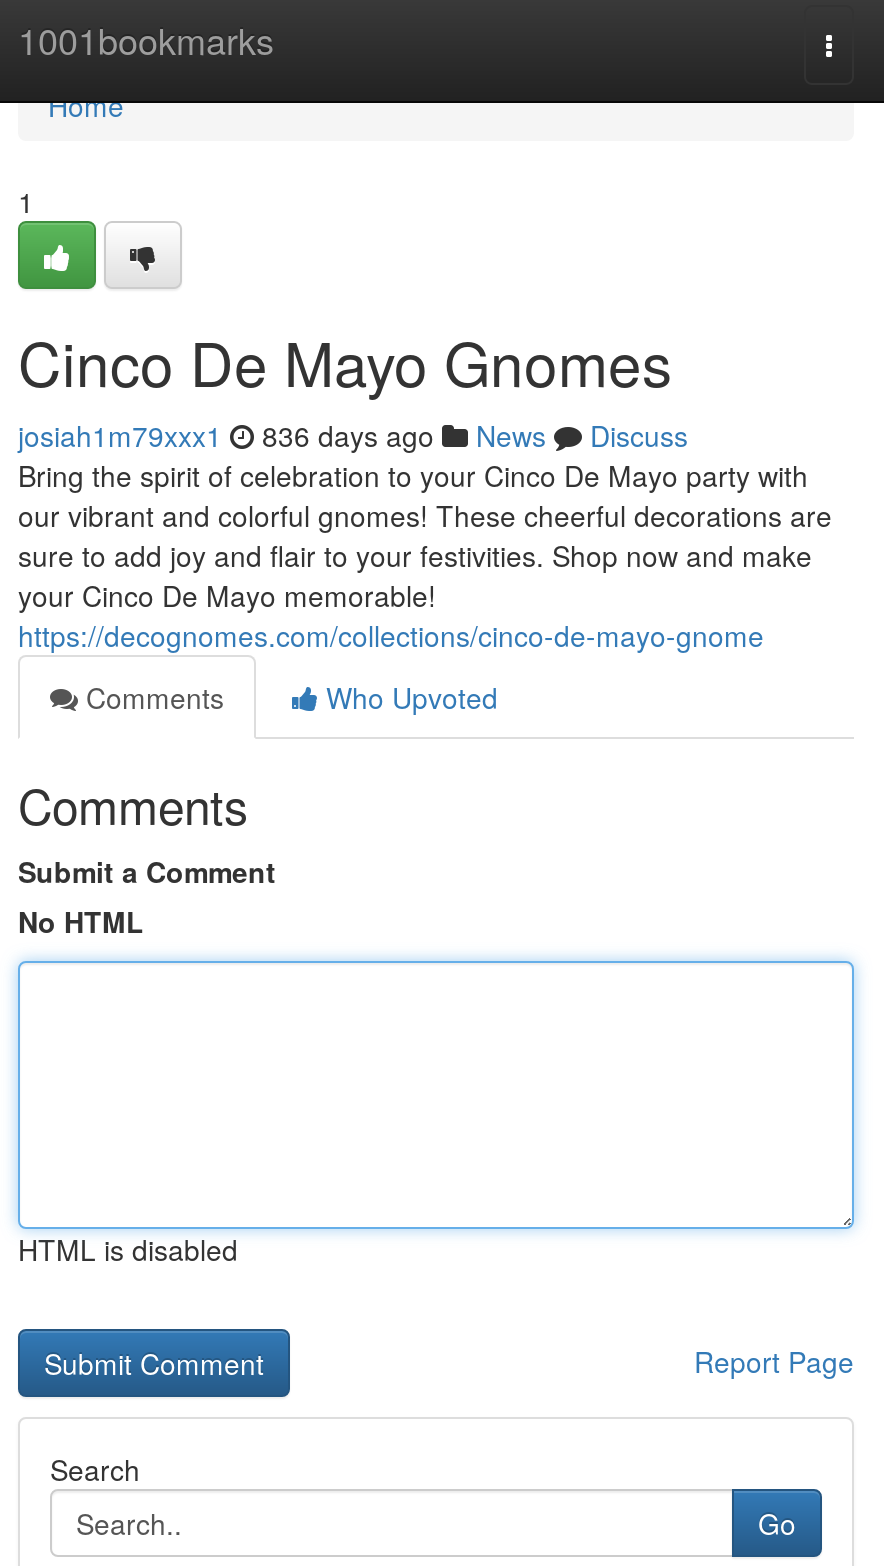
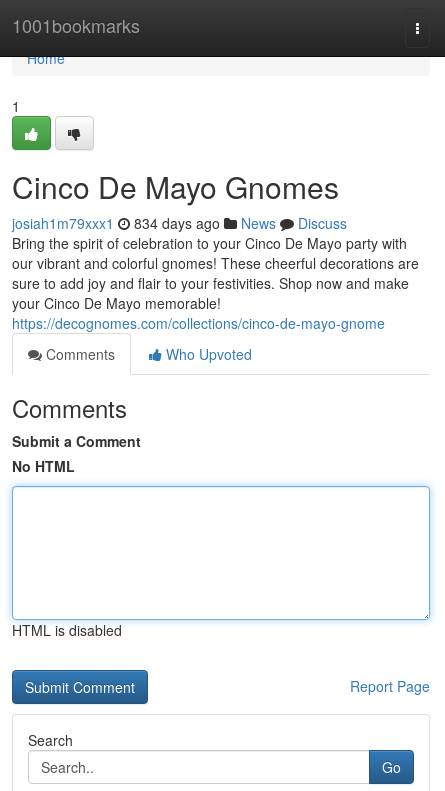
- josiah1m79xxx1 836 days ago News Discuss
+ josiah1m79xxx1 834 days ago News Discuss
